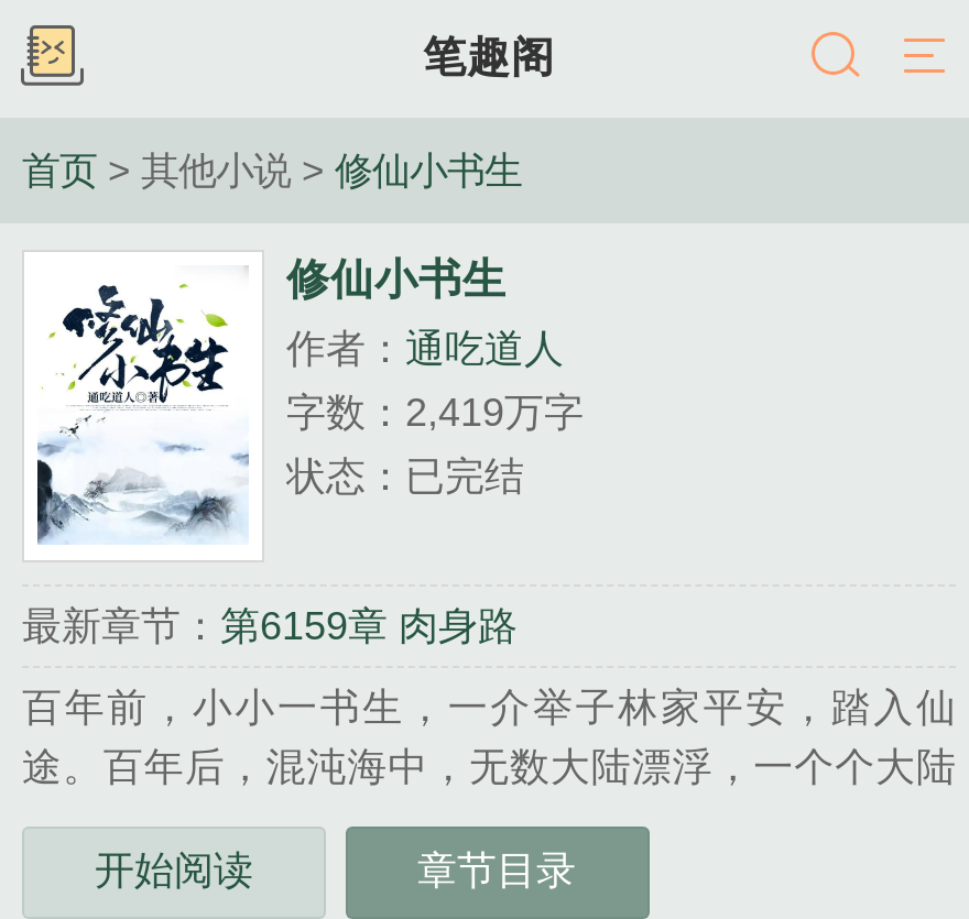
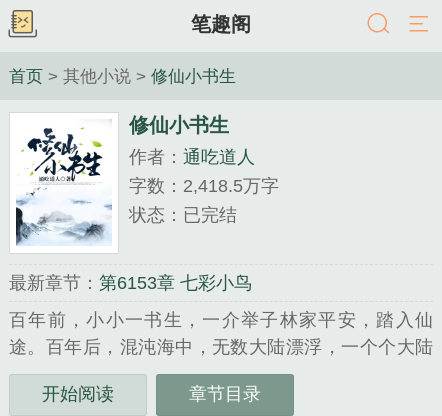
- 字数：2,419万字
+ 字数：2,418.5万字

- 最新章节：第6159章 肉身路
+ 最新章节：第6153章 七彩小鸟
